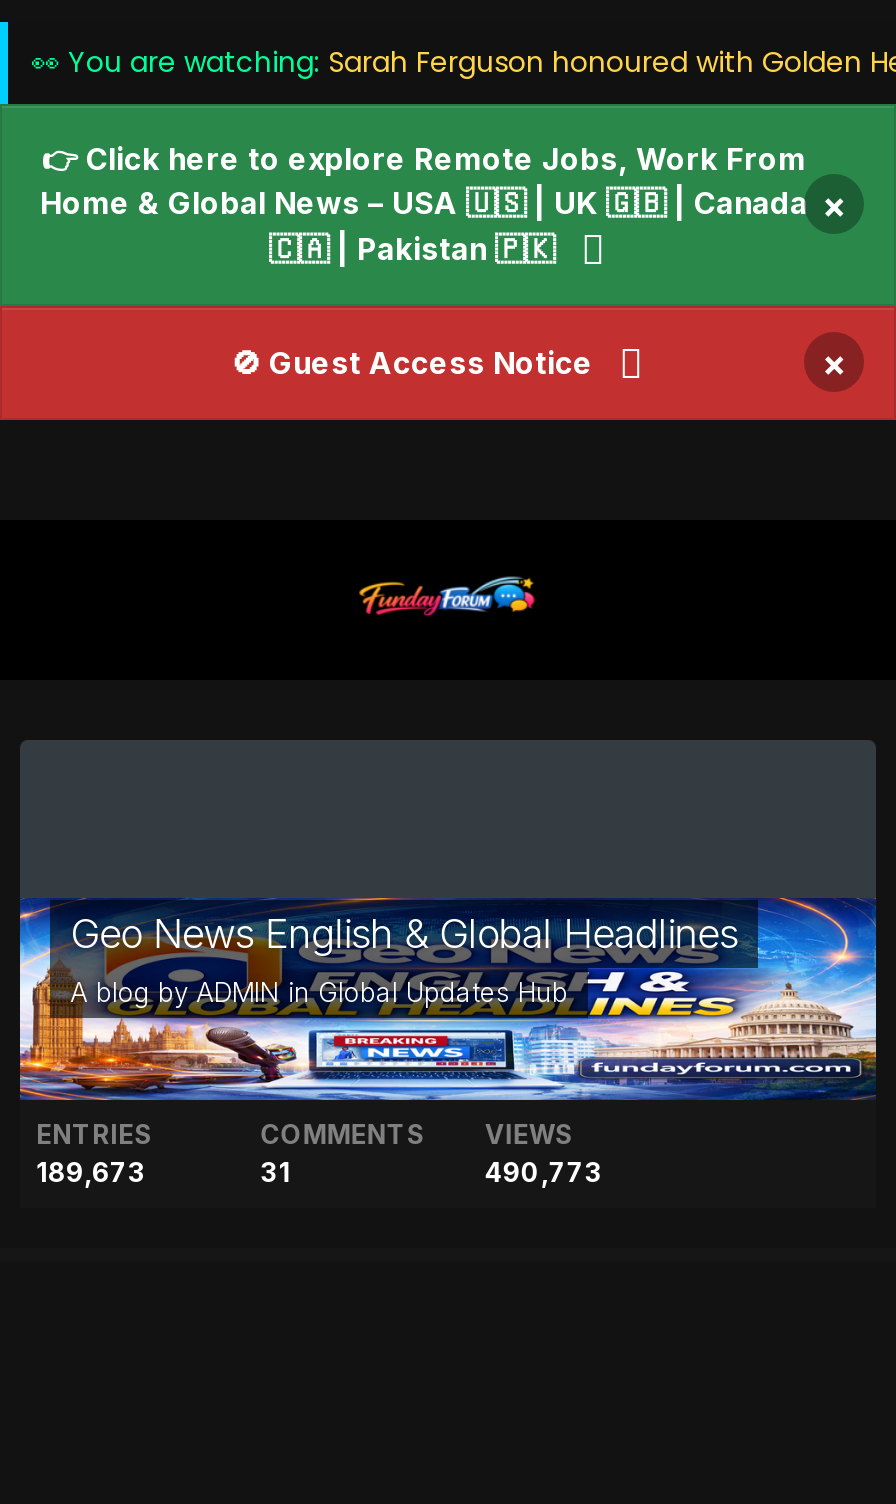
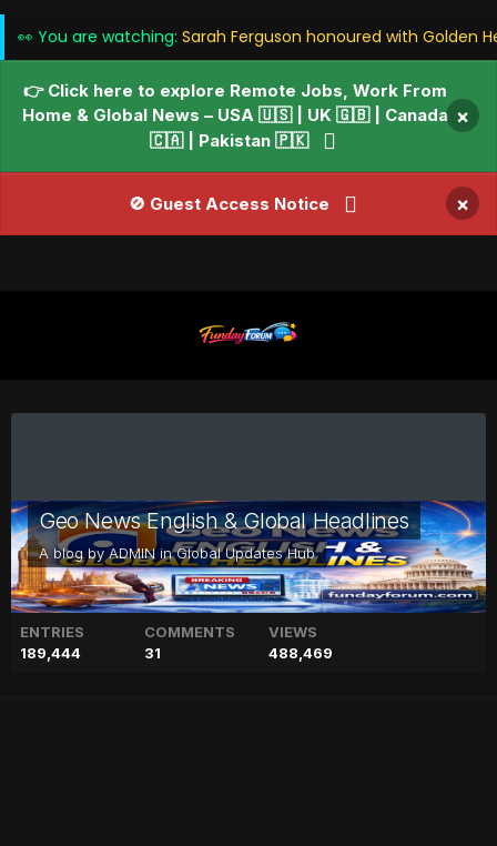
- 189,673
+ 189,444

- 490,773
+ 488,469
